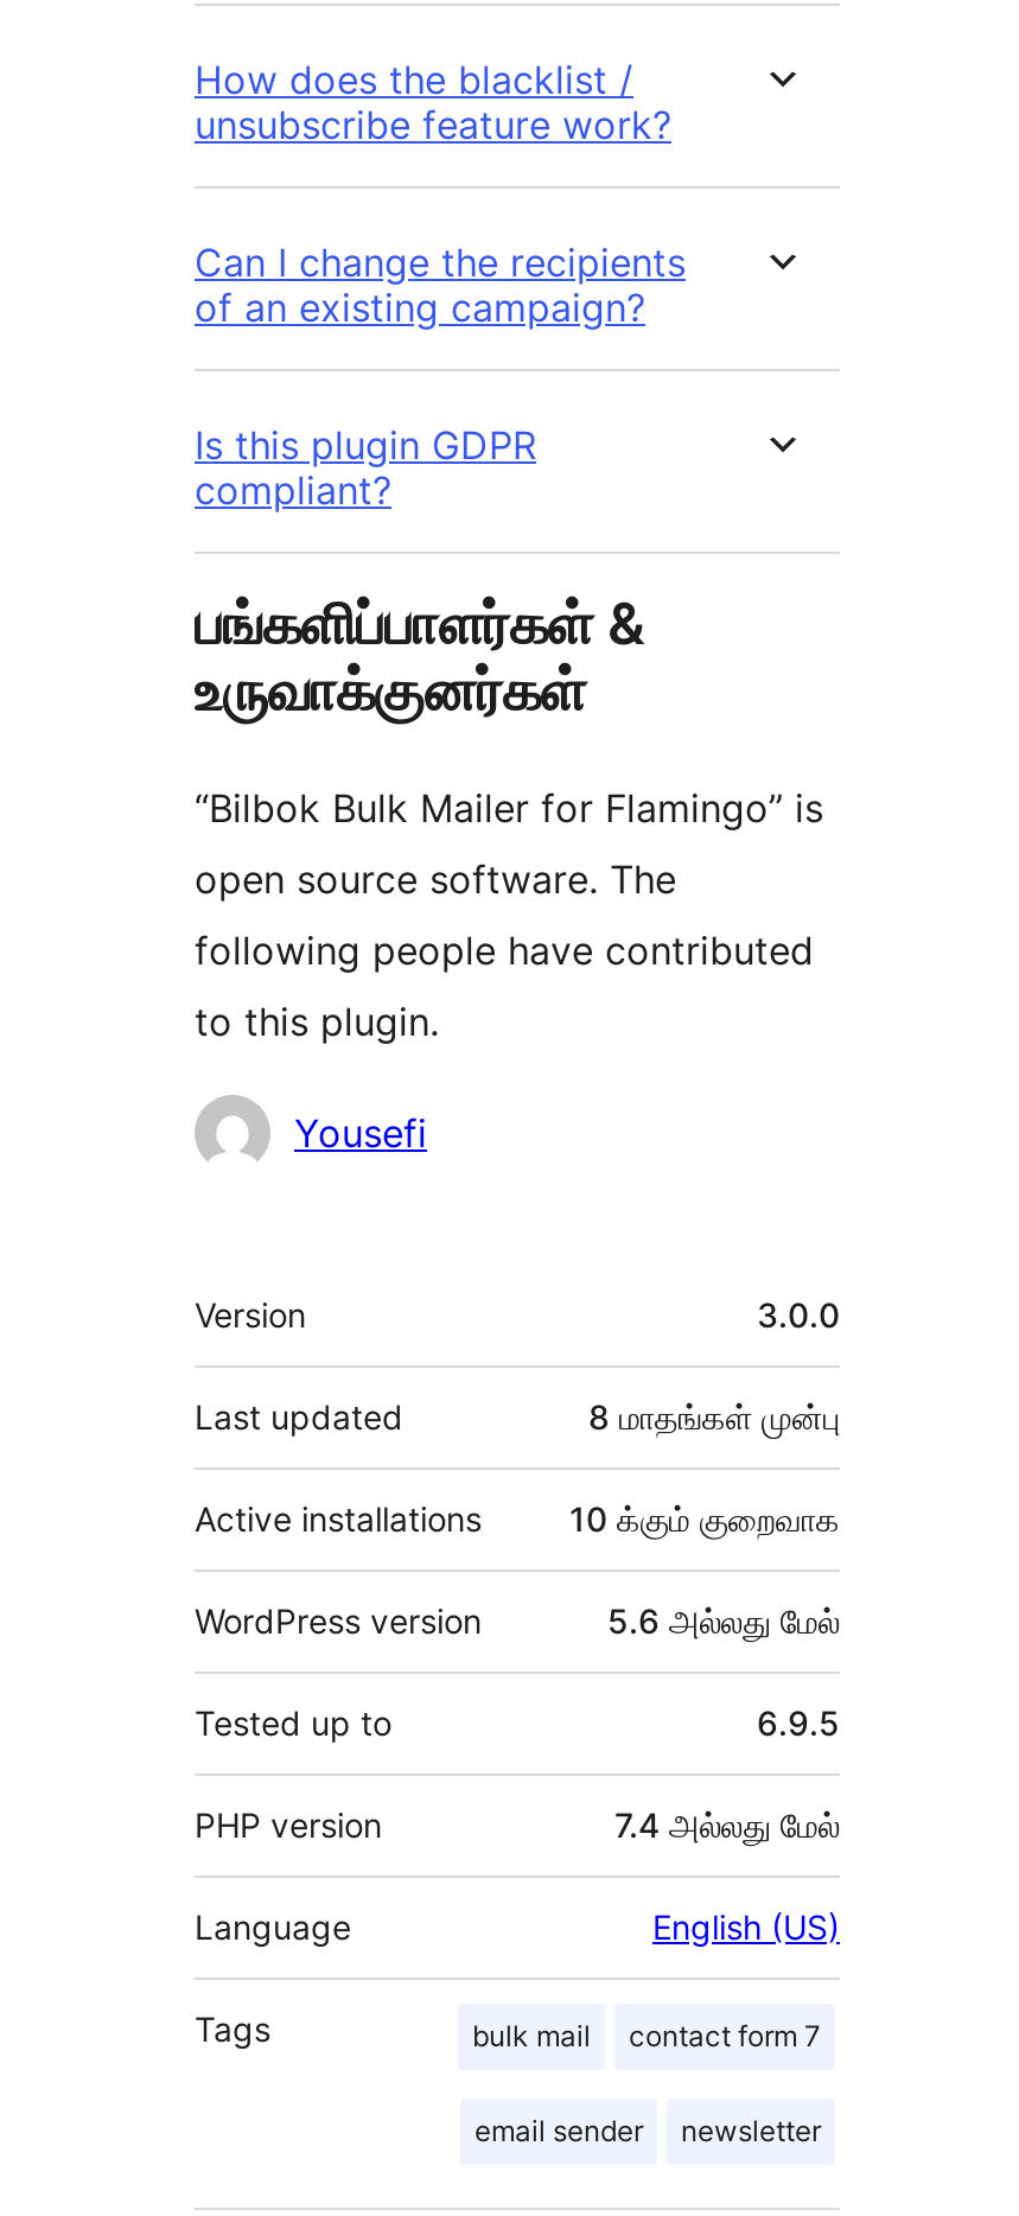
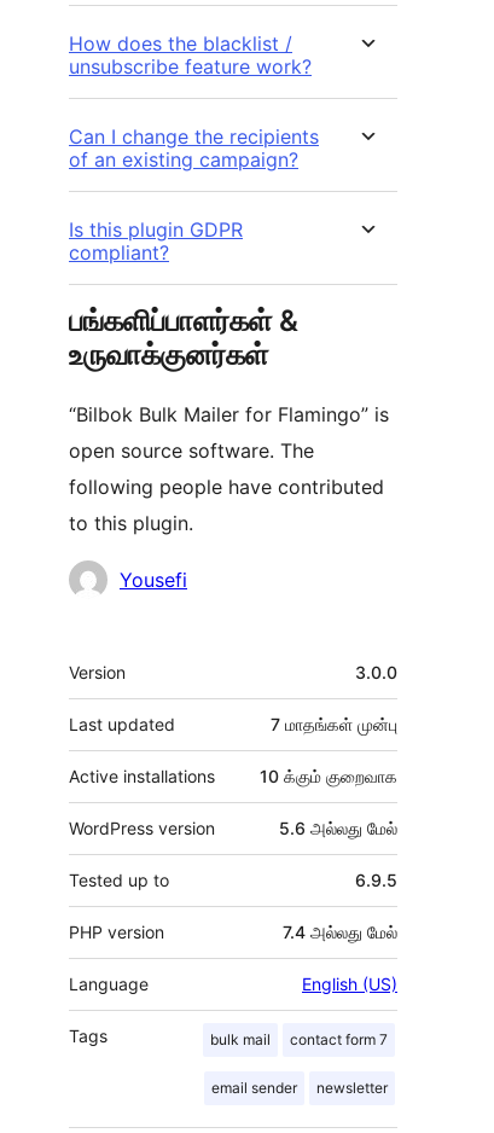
- 8 மாதங்கள் முன்பு
+ 7 மாதங்கள் முன்பு
